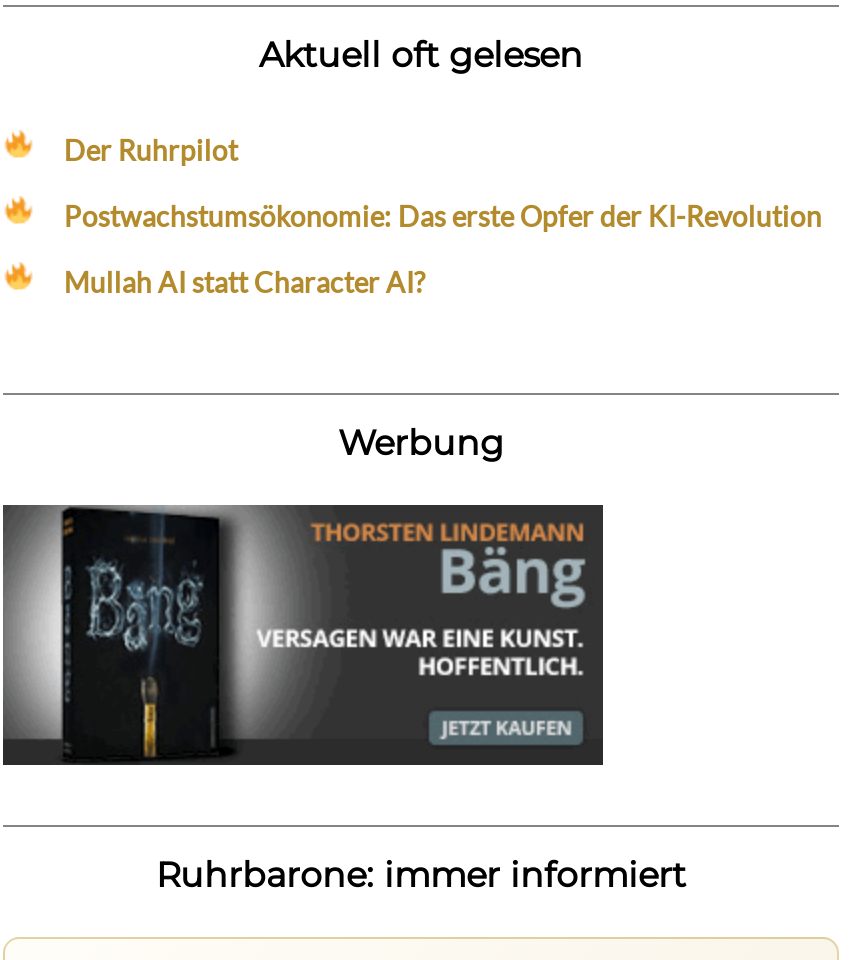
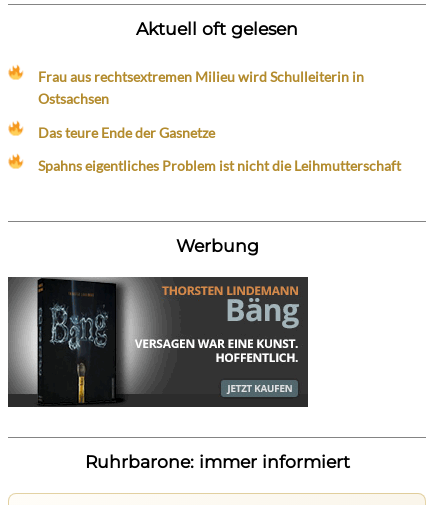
- Der Ruhrpilot
+ Frau aus rechtsextremen Milieu wird Schulleiterin in
+ Ostsachsen

- Postwachstumsökonomie: Das erste Opfer der KI-Revolution
+ Das teure Ende der Gasnetze

- Mullah AI statt Character AI?
+ Spahns eigentliches Problem ist nicht die Leihmutterschaft
